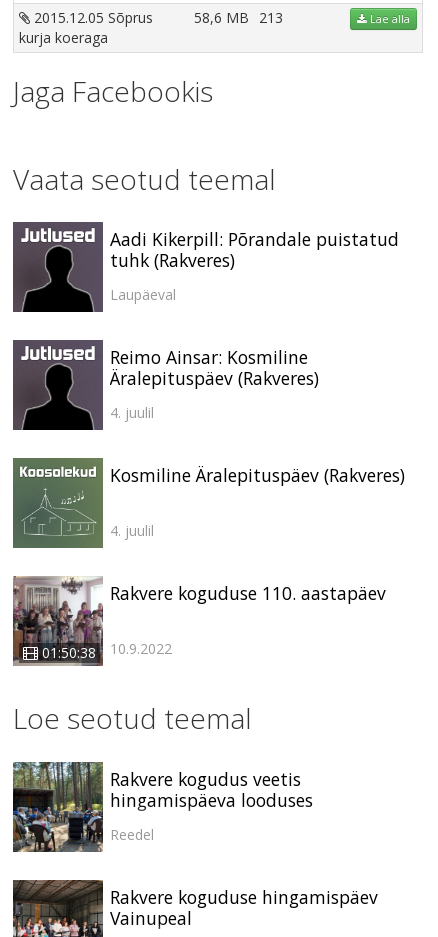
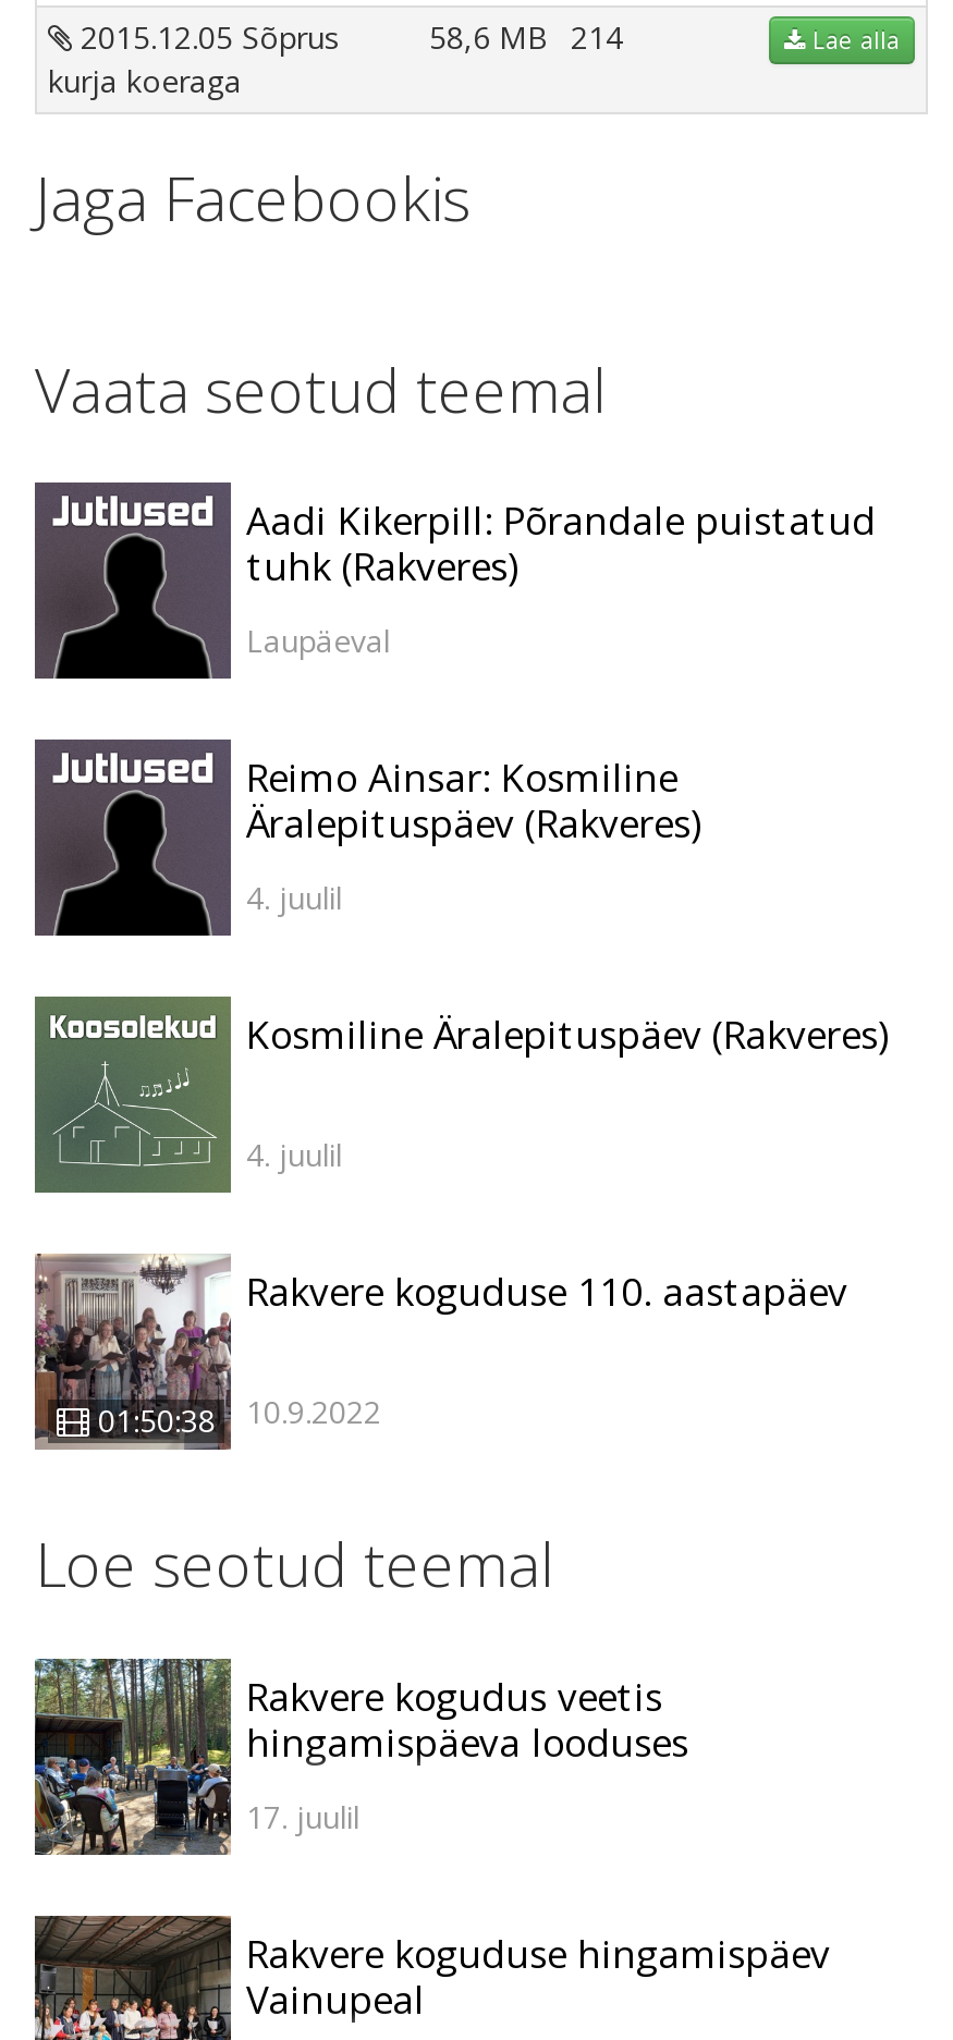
- 58,6 MB 213
+ 58,6 MB 214

- Reedel
+ 17. juulil
